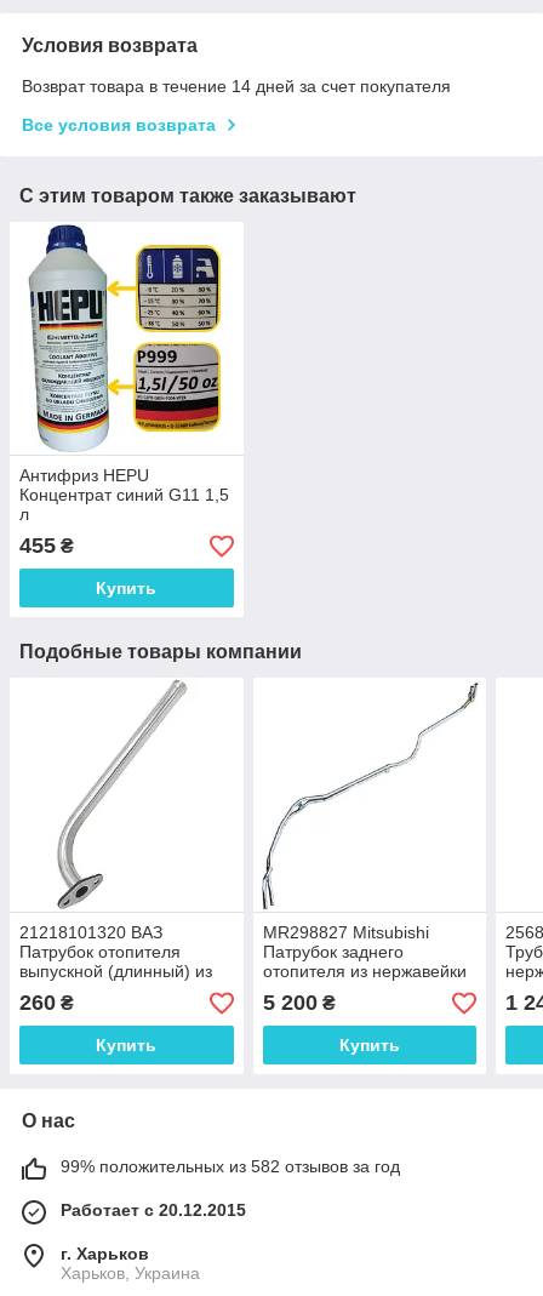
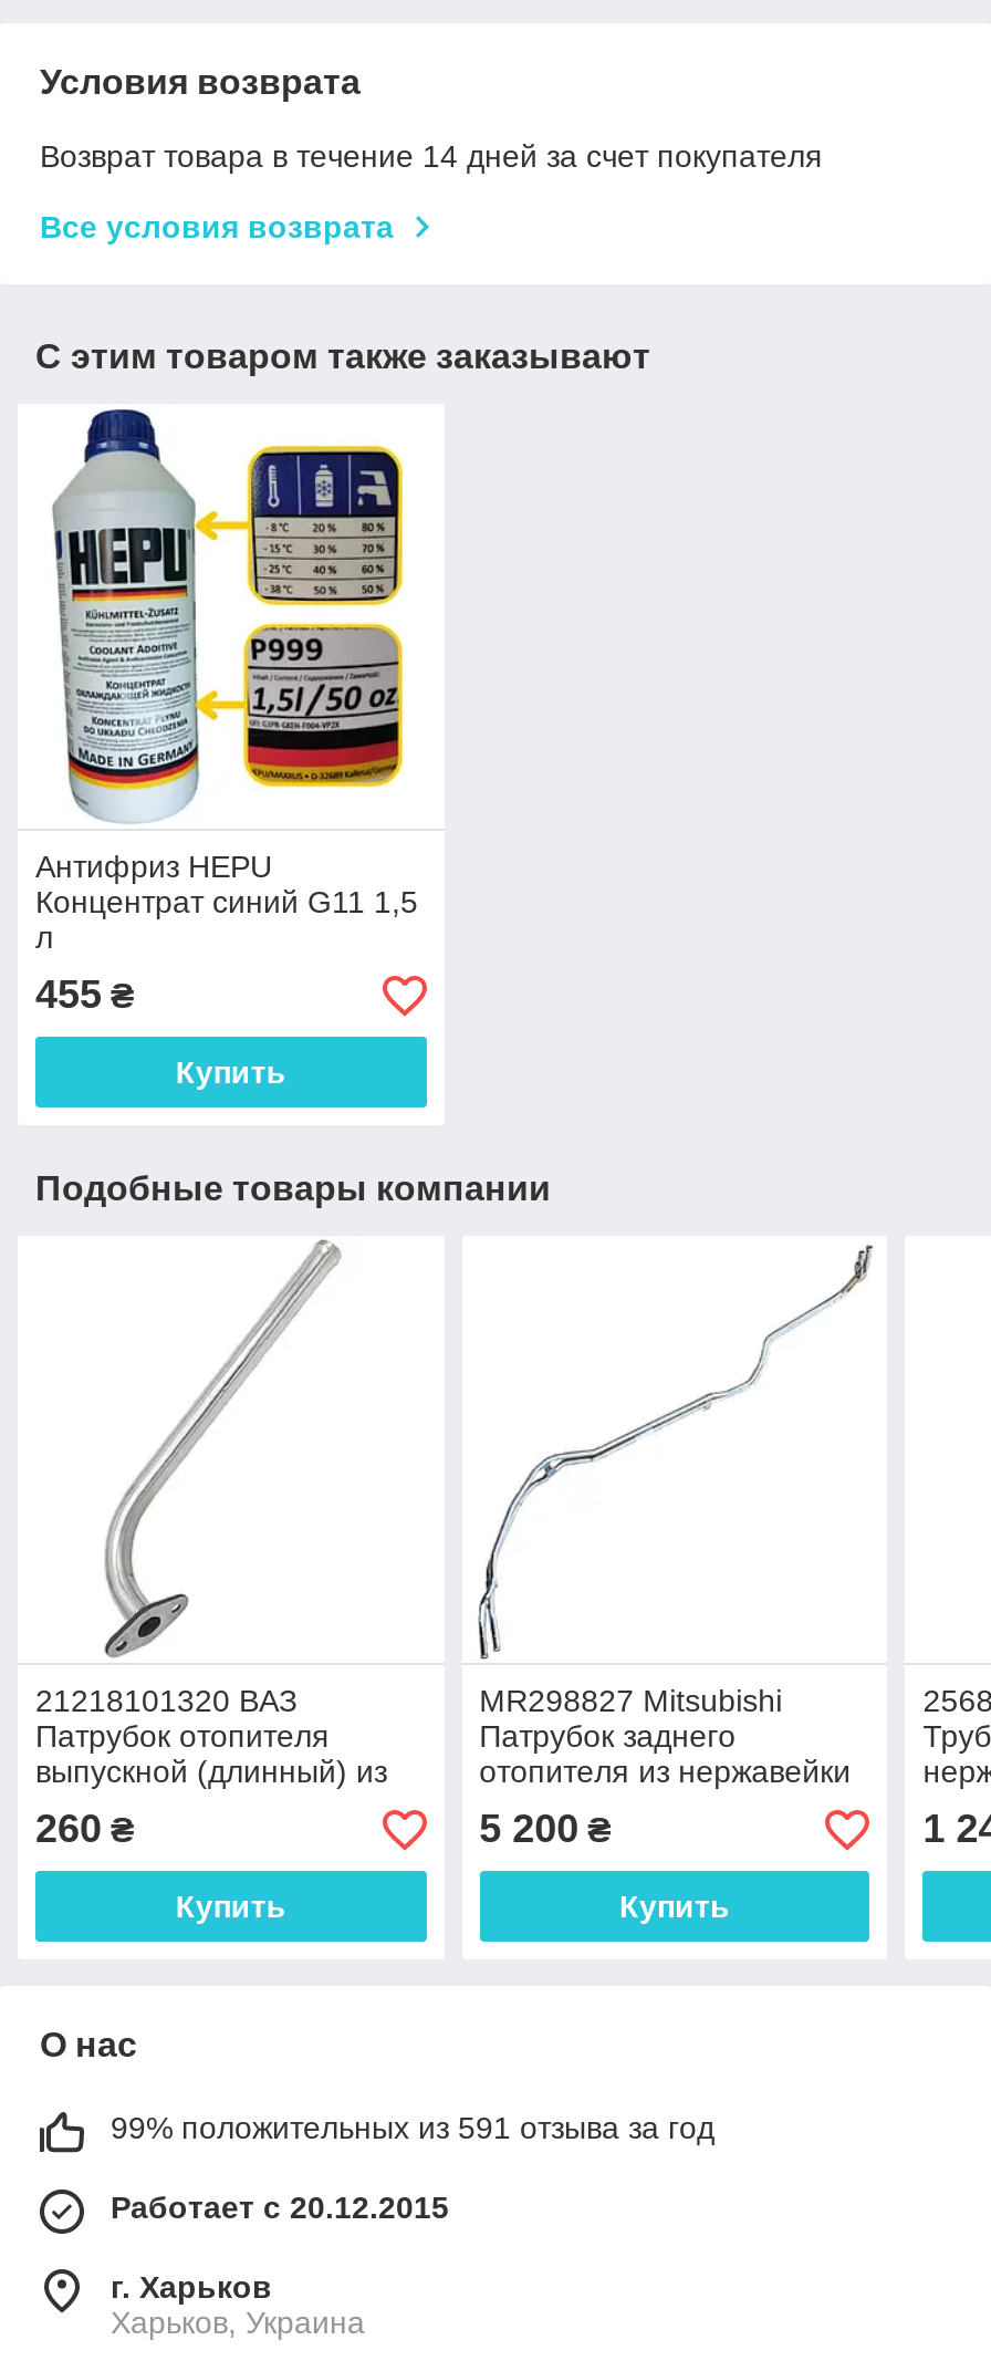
- 99% положительных из 582 отзывов за год
+ 99% положительных из 591 отзыва за год
